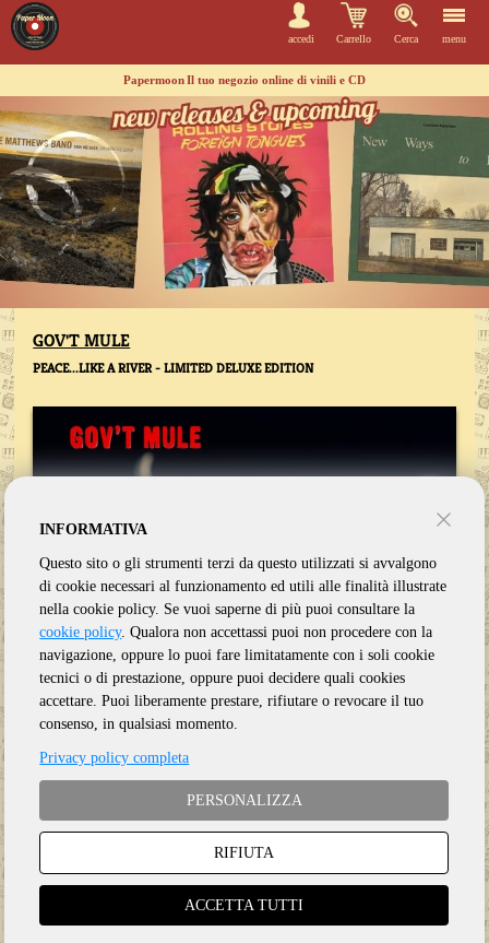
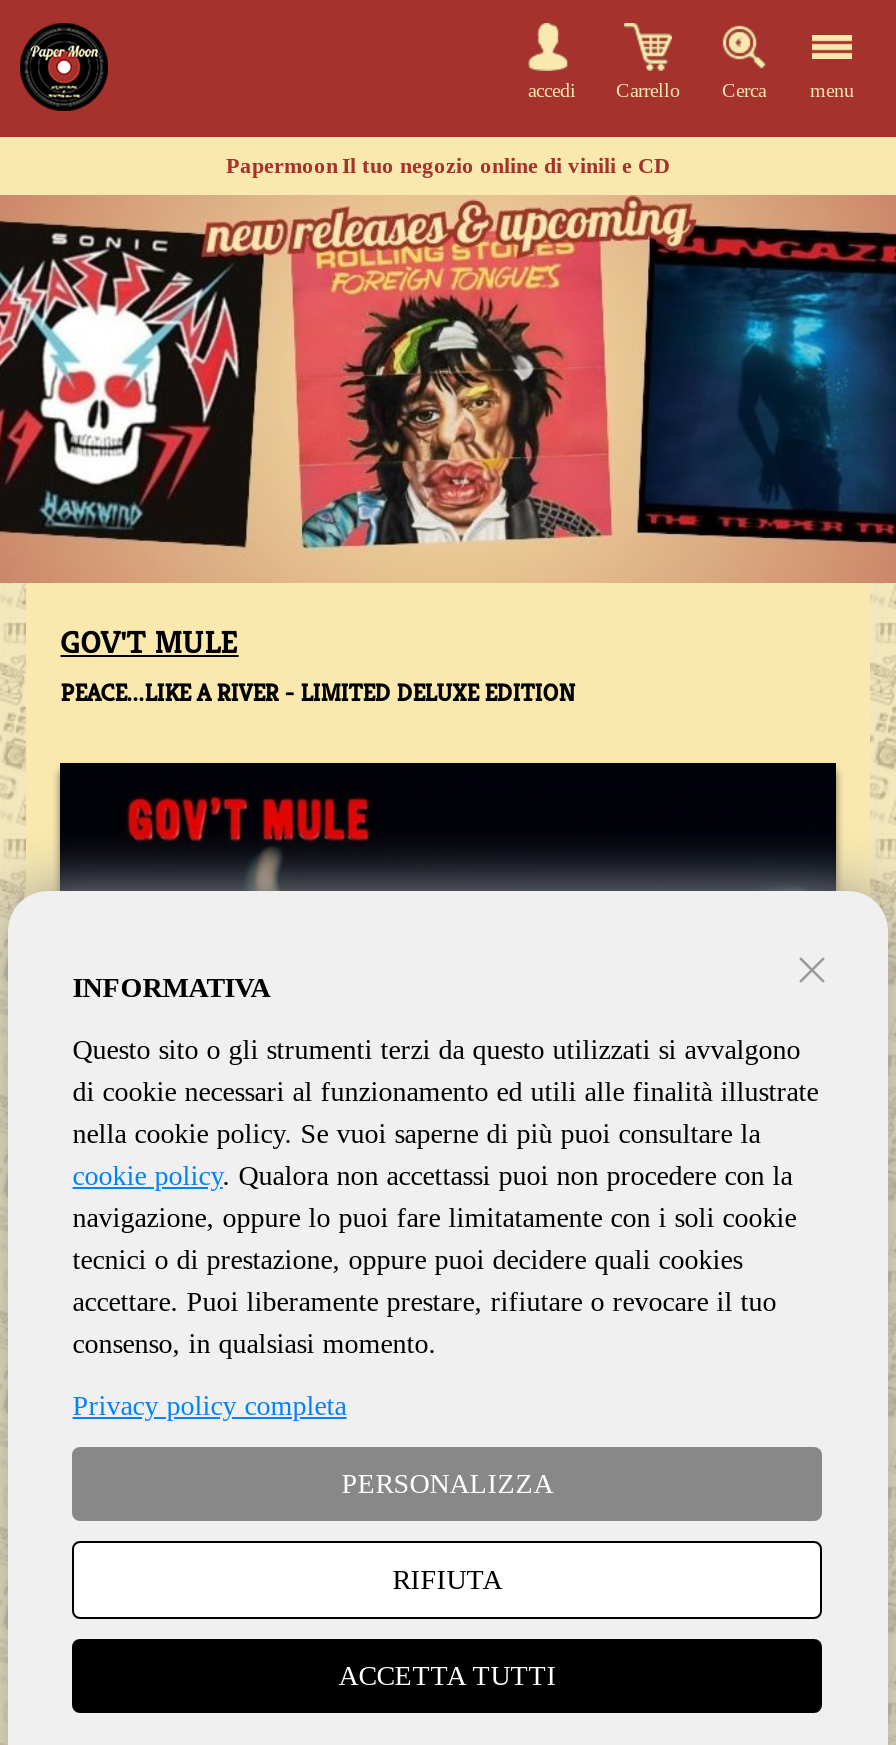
- [image]
+ [image]

- [image]
+ [image]
